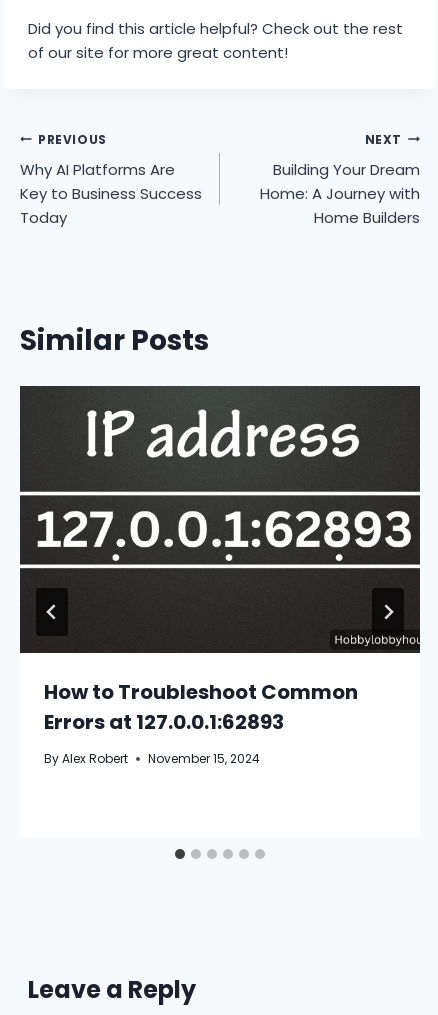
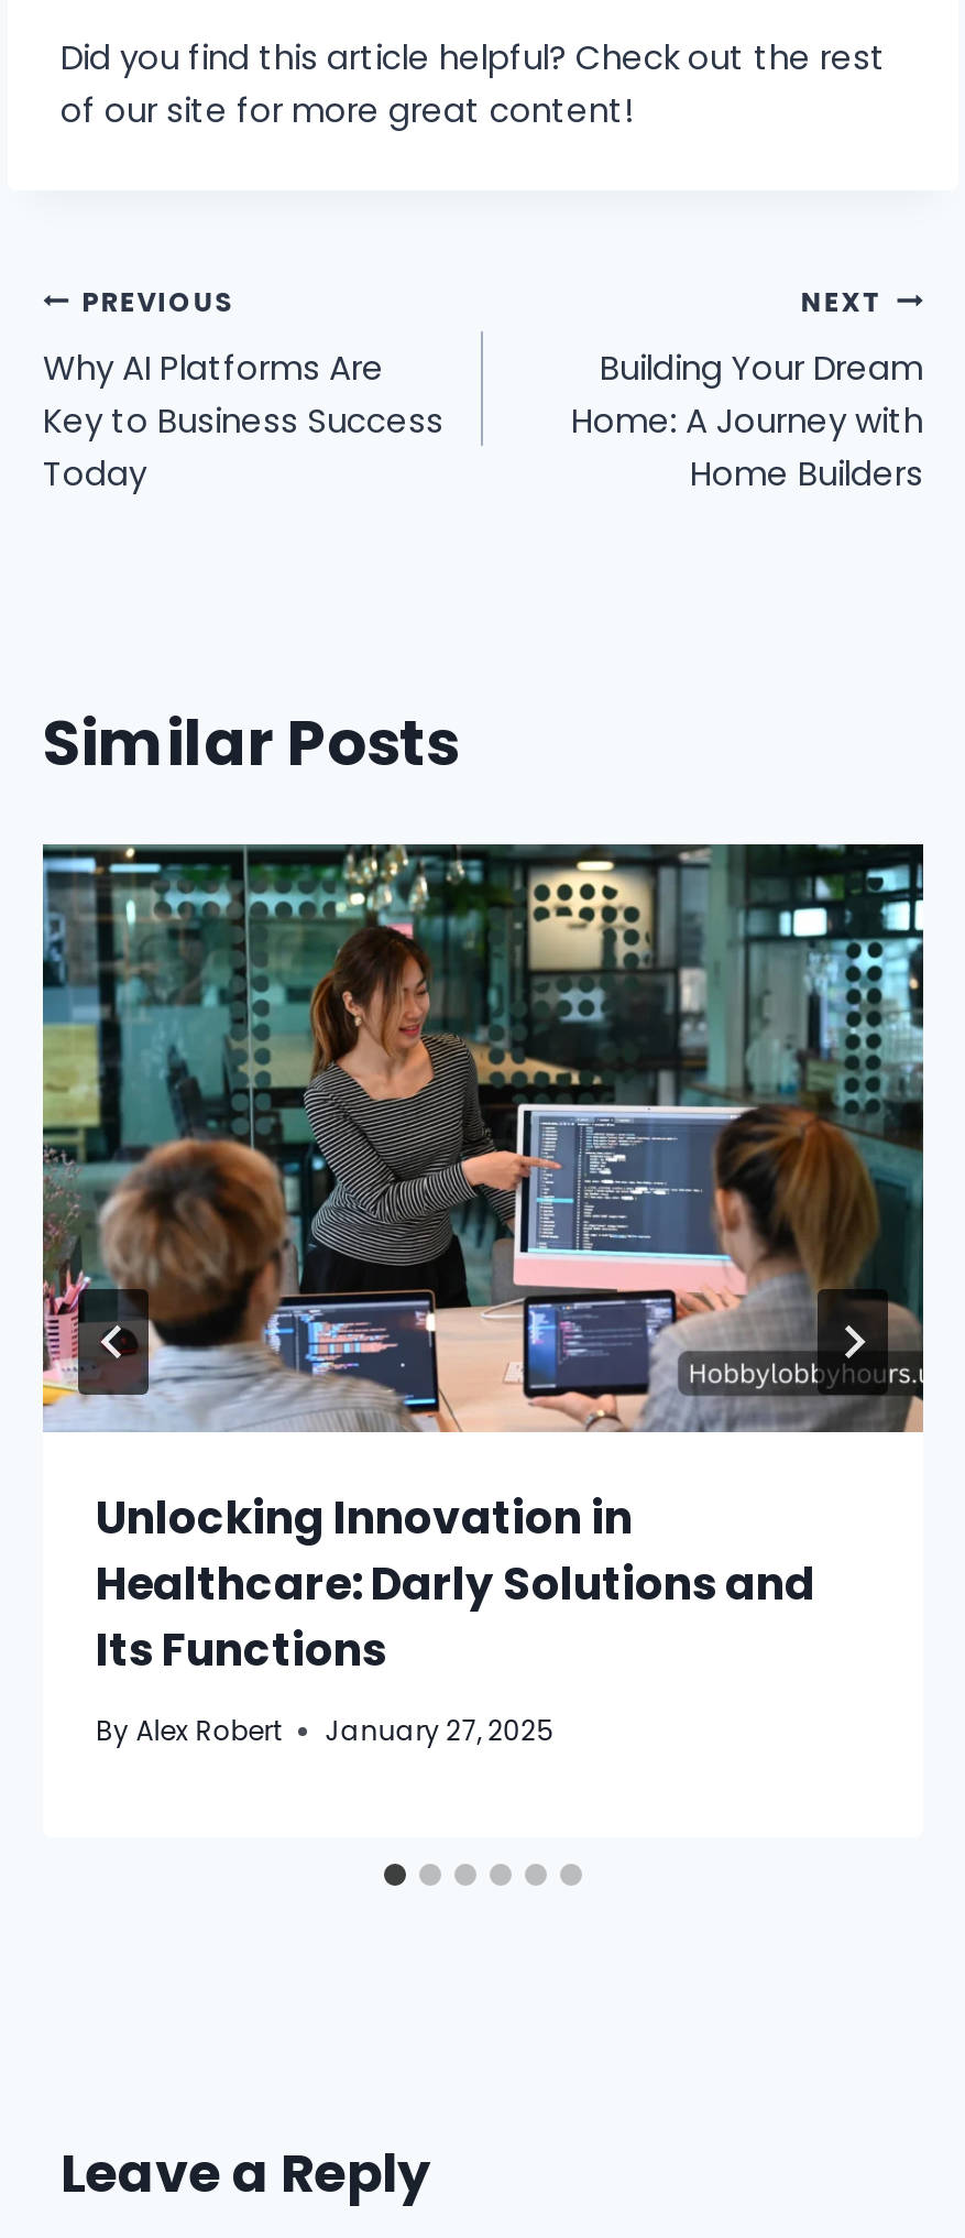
- [image]
- How to Troubleshoot Common
- Errors at 127.0.0.1:62893
+ [image]
+ Unlocking Innovation in
+ Healthcare: Darly Solutions and
+ Its Functions

- By Alex Robert November 15, 2024
+ By Alex Robert January 27, 2025

moved down: By Alex Robert
